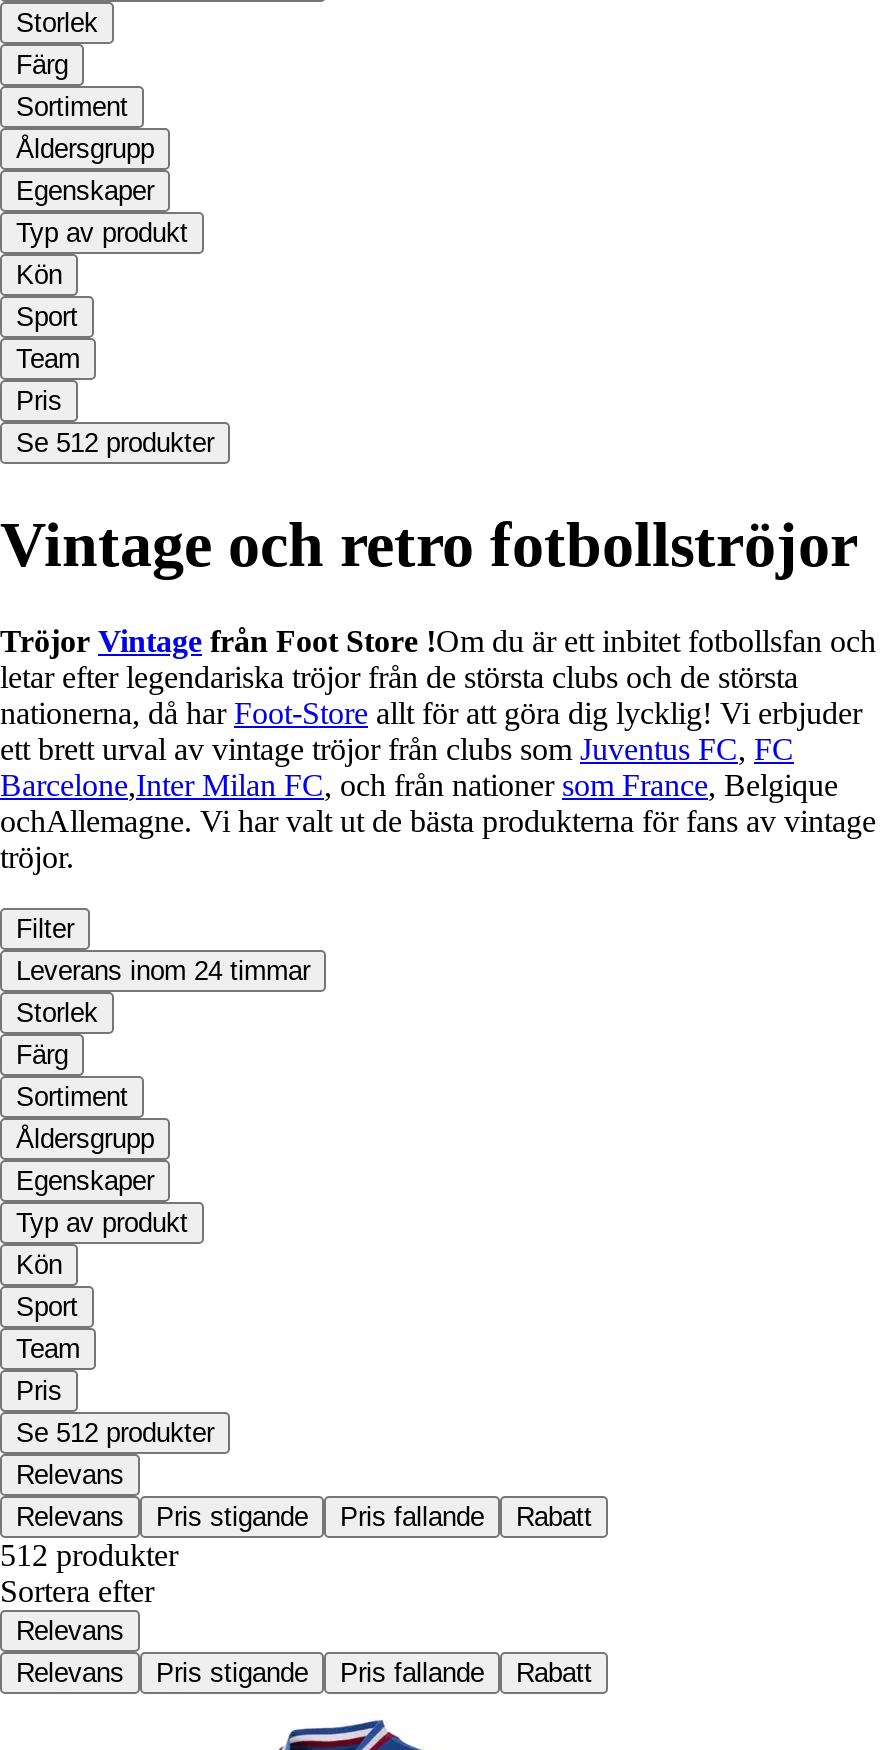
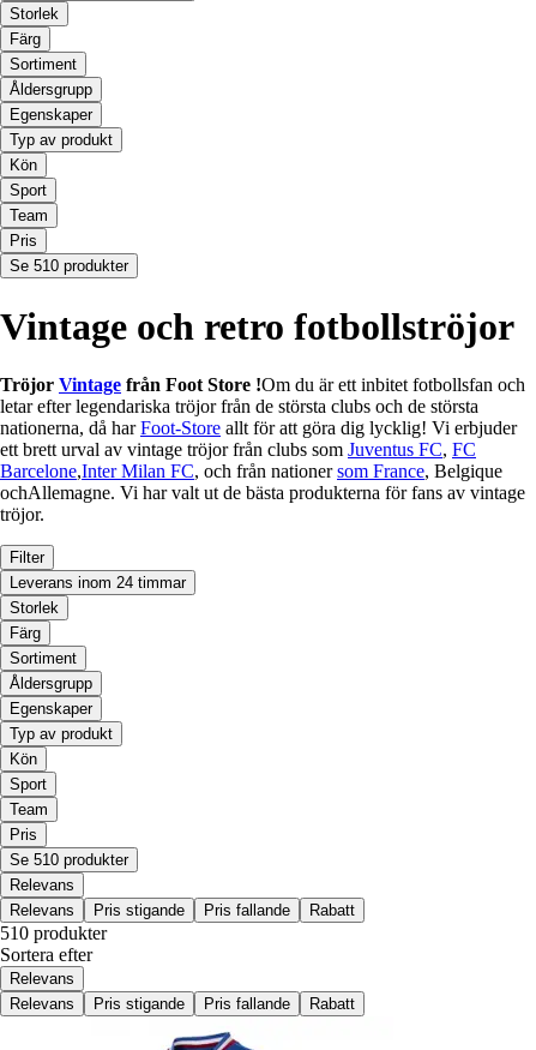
- Se 512 produkter
+ Se 510 produkter

- Se 512 produkter
+ Se 510 produkter

- 512 produkter
+ 510 produkter
